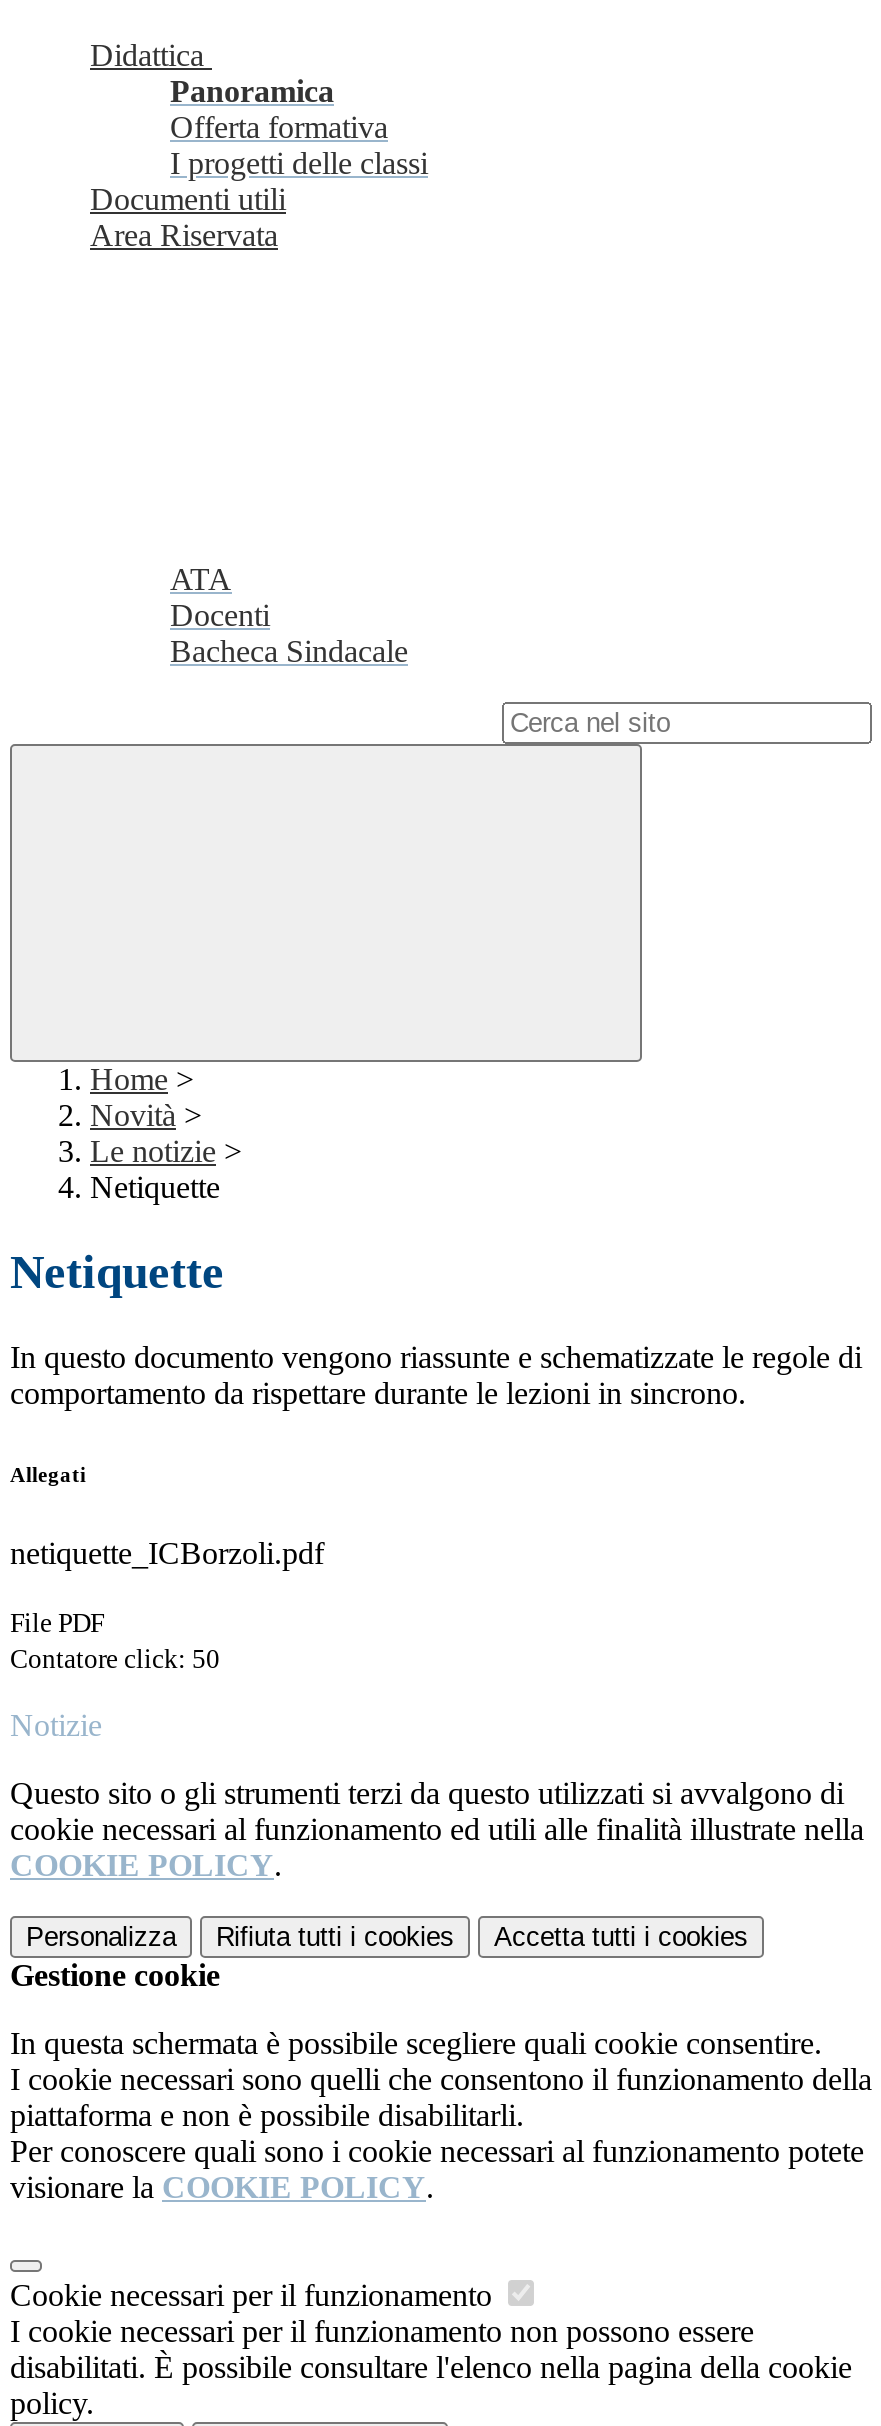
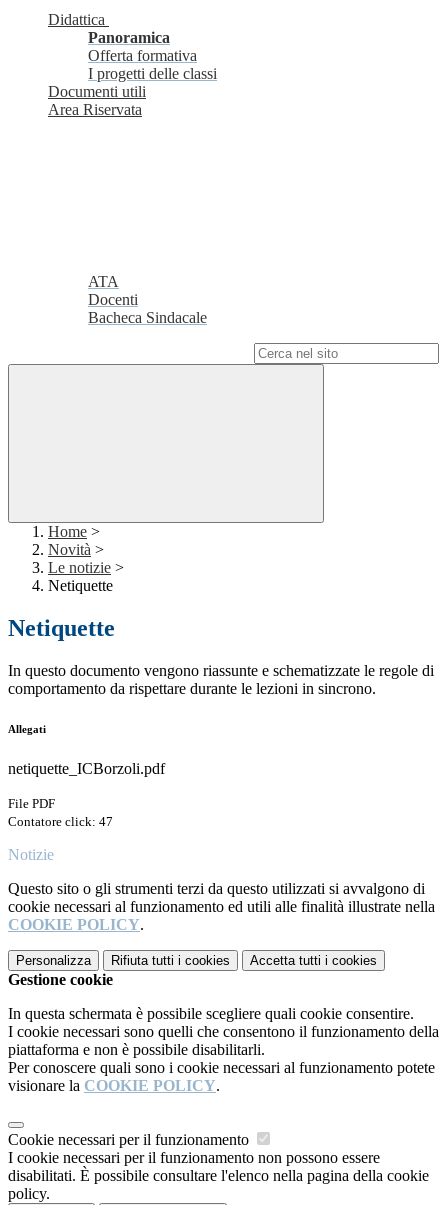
- Contatore click: 50
+ Contatore click: 47
